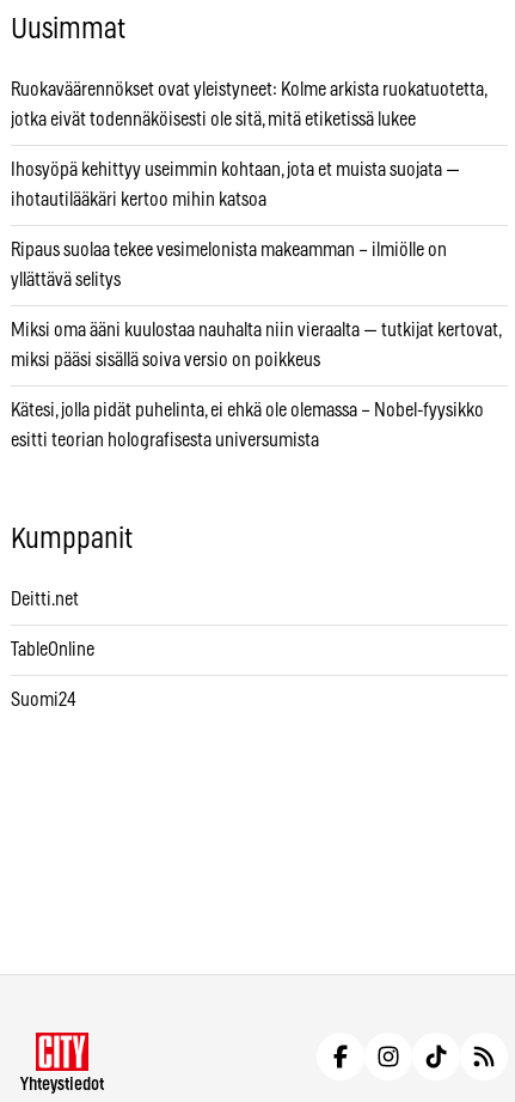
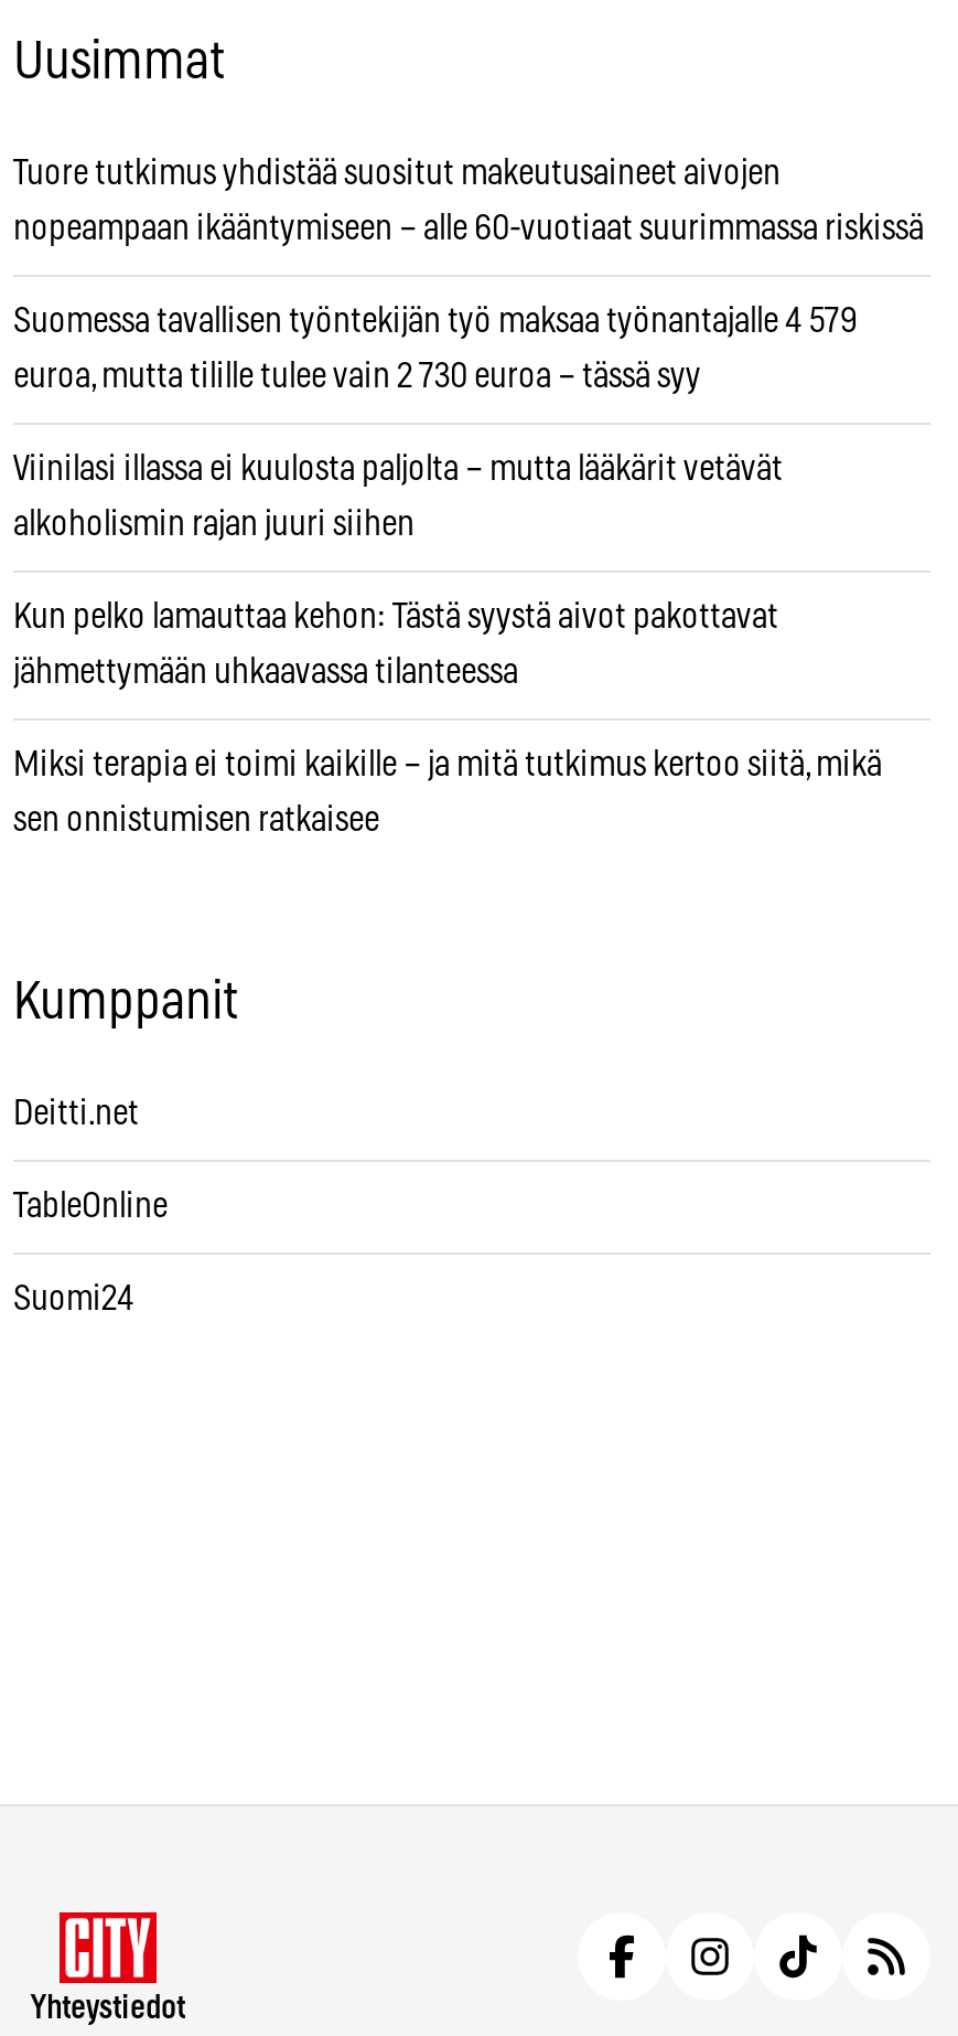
- Ruokaväärennökset ovat yleistyneet: Kolme arkista ruokatuotetta,
+ Tuore tutkimus yhdistää suositut makeutusaineet aivojen

- jotka eivät todennäköisesti ole sitä, mitä etiketissä lukee
+ nopeampaan ikääntymiseen – alle 60-vuotiaat suurimmassa riskissä

- Ihosyöpä kehittyy useimmin kohtaan, jota et muista suojata —
+ Suomessa tavallisen työntekijän työ maksaa työnantajalle 4 579

- ihotautilääkäri kertoo mihin katsoa
+ euroa, mutta tilille tulee vain 2 730 euroa – tässä syy

- Ripaus suolaa tekee vesimelonista makeamman – ilmiölle on
+ Viinilasi illassa ei kuulosta paljolta – mutta lääkärit vetävät

- yllättävä selitys
+ alkoholismin rajan juuri siihen

- Miksi oma ääni kuulostaa nauhalta niin vieraalta — tutkijat kertovat,
+ Kun pelko lamauttaa kehon: Tästä syystä aivot pakottavat

- miksi pääsi sisällä soiva versio on poikkeus
+ jähmettymään uhkaavassa tilanteessa

- Kätesi, jolla pidät puhelinta, ei ehkä ole olemassa – Nobel-fyysikko
+ Miksi terapia ei toimi kaikille – ja mitä tutkimus kertoo siitä, mikä

- esitti teorian holografisesta universumista
+ sen onnistumisen ratkaisee
